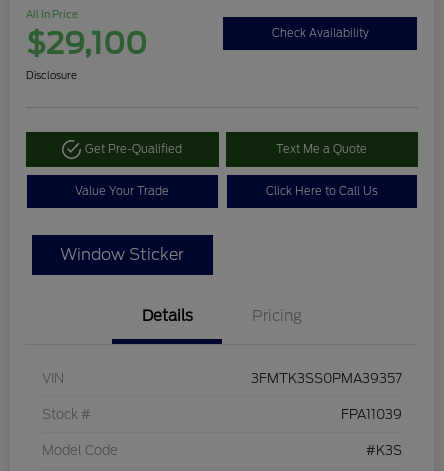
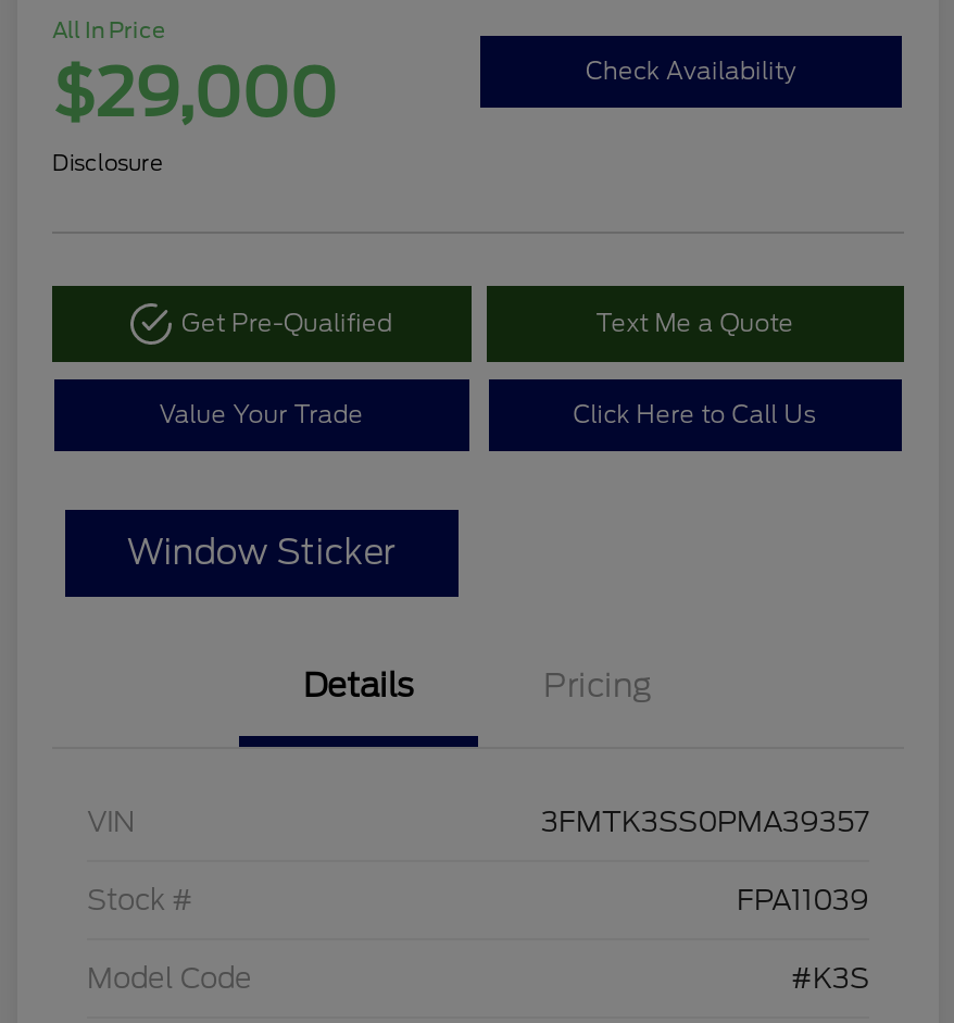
- $29,100
+ $29,000
